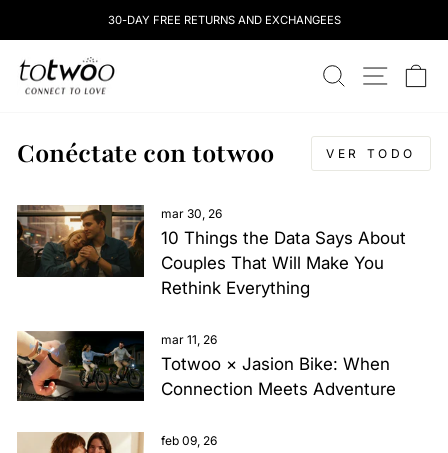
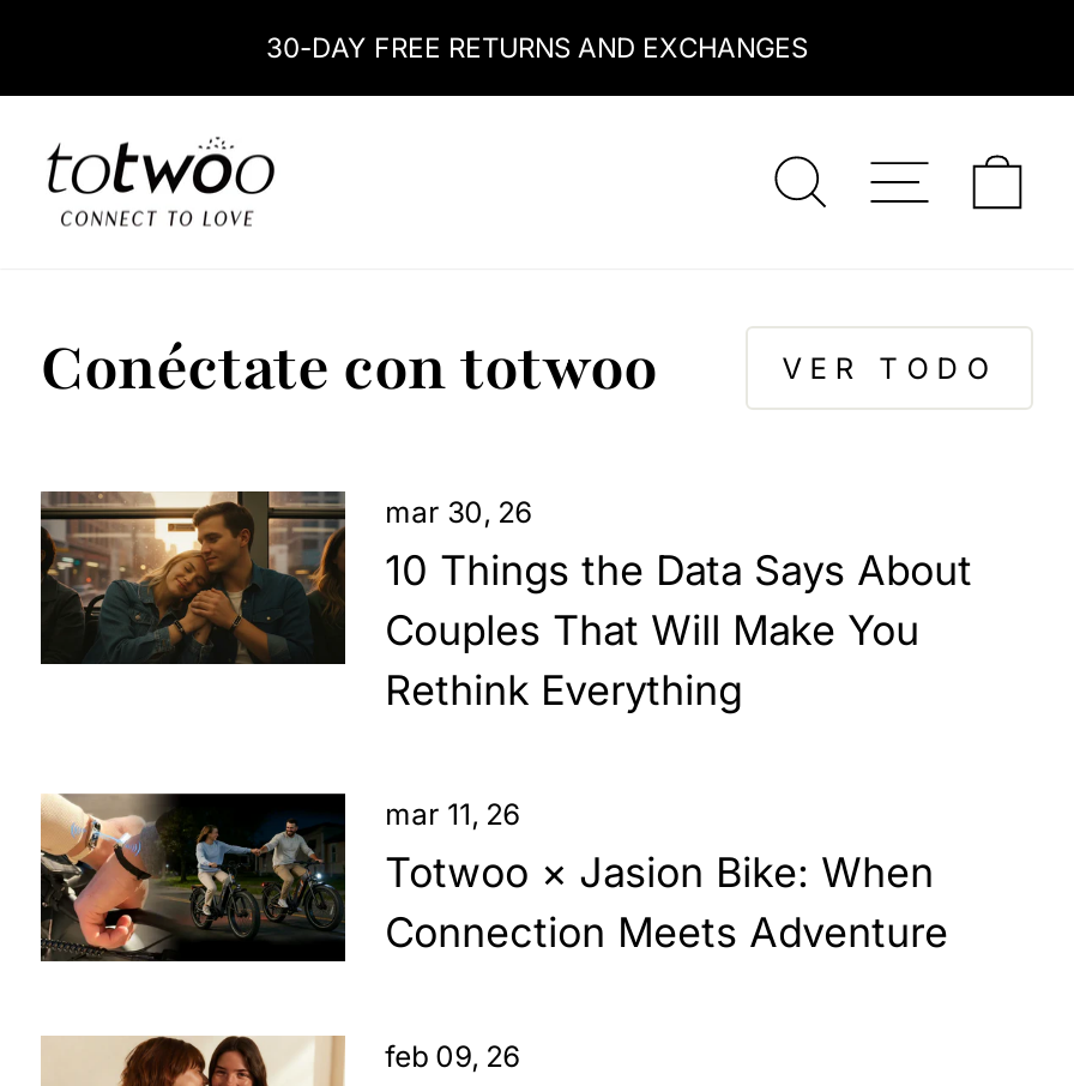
- 30-DAY FREE RETURNS AND EXCHANGEES
+ 30-DAY FREE RETURNS AND EXCHANGES
